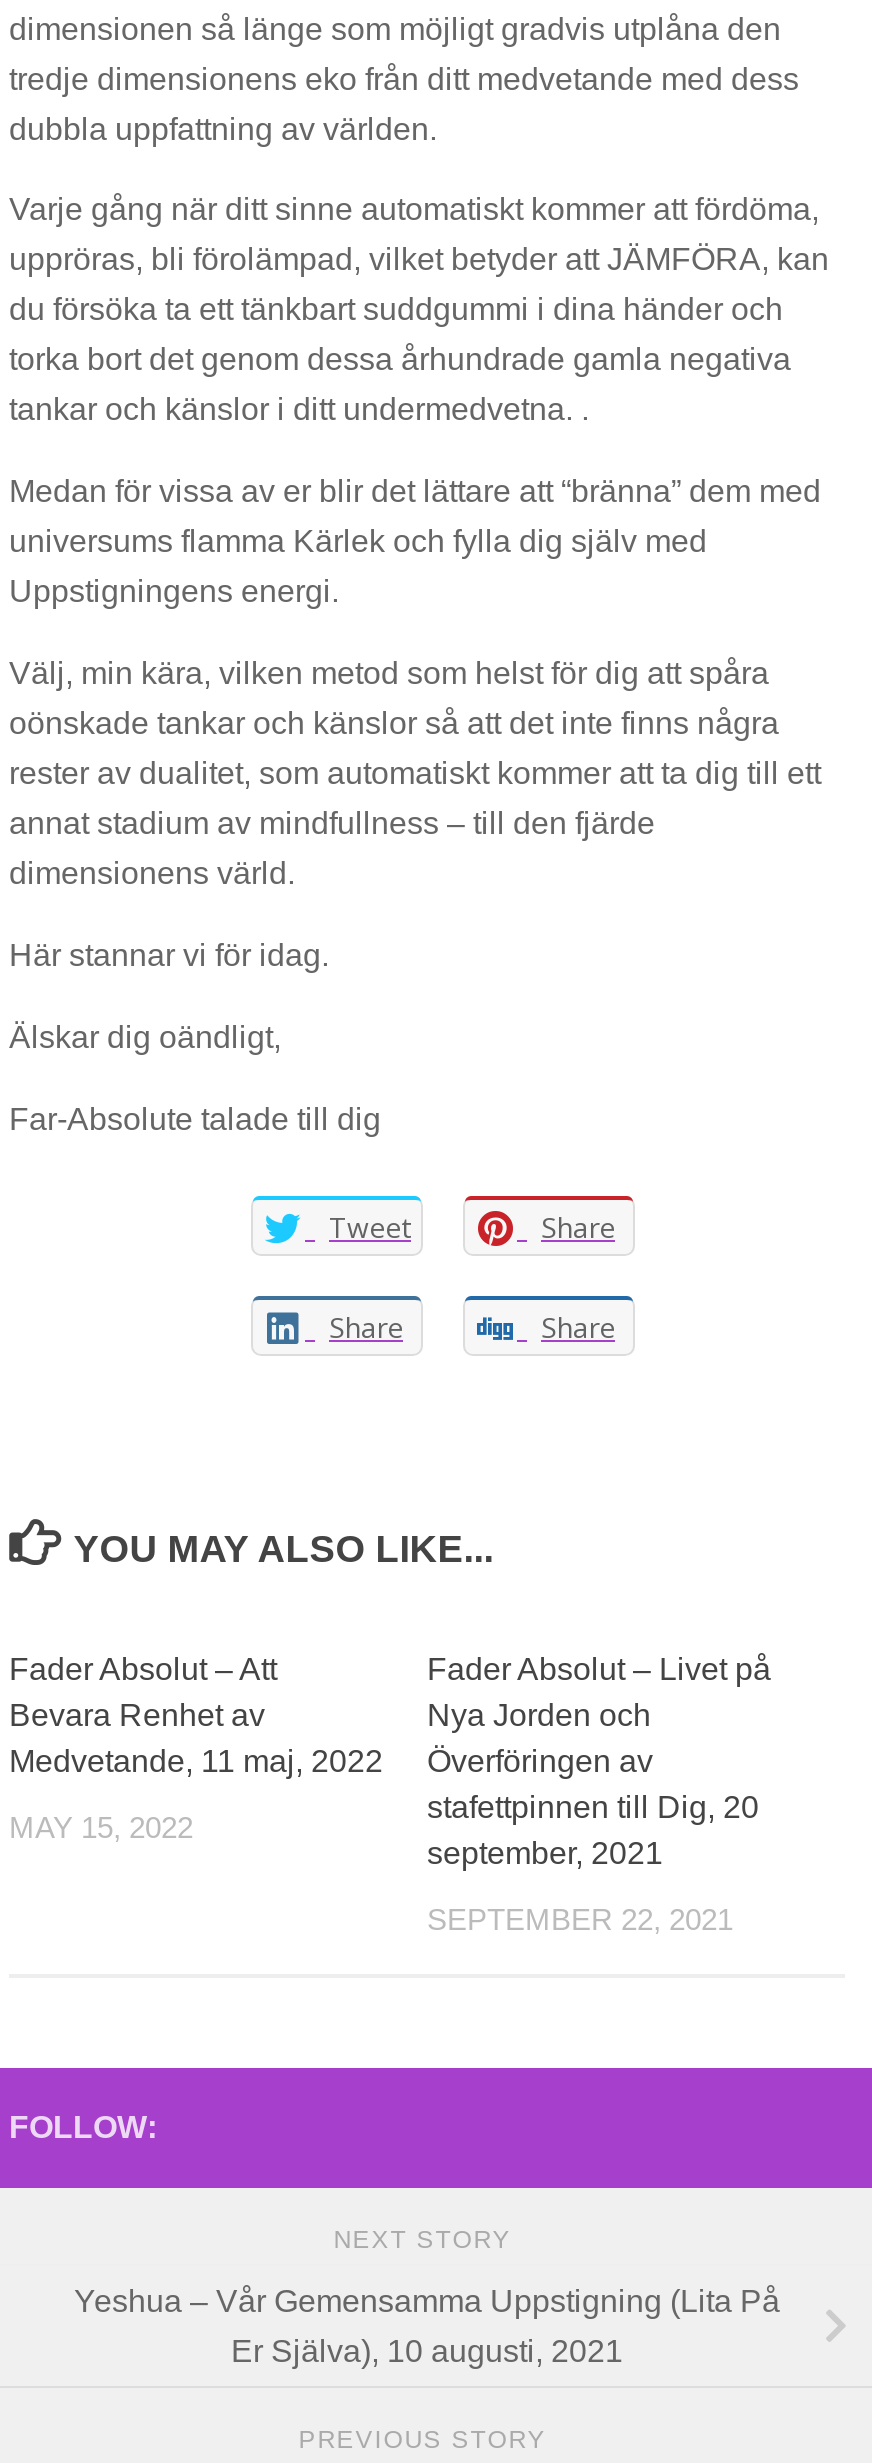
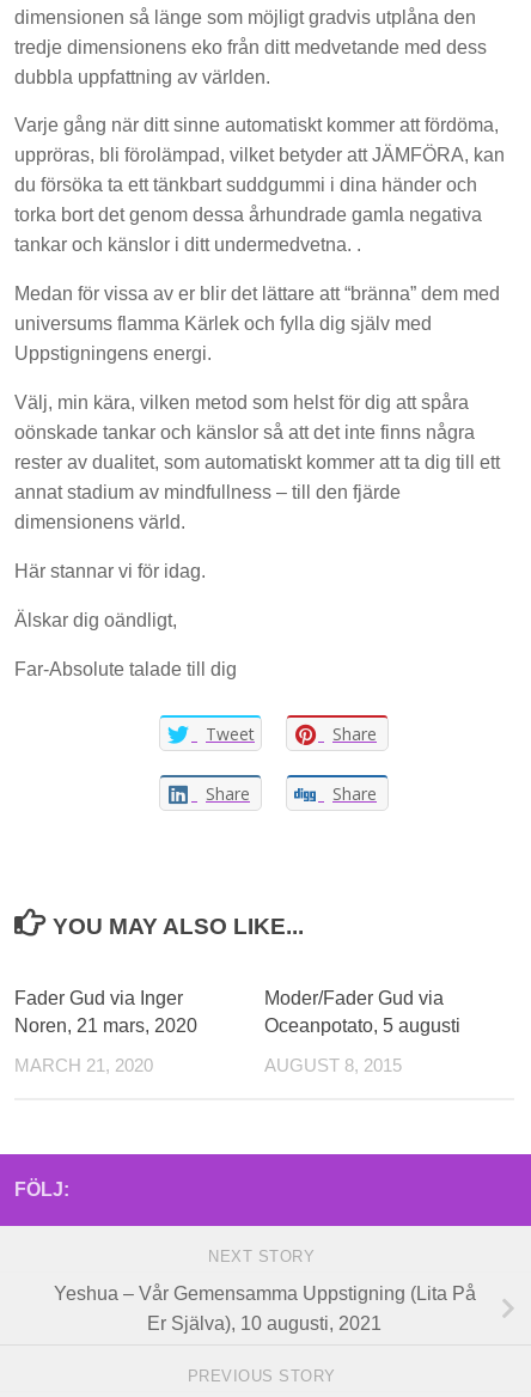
- Fader Absolut – Att
- Bevara Renhet av
- Medvetande, 11 maj, 2022
+ Fader Gud via Inger
+ Noren, 21 mars, 2020

- Fader Absolut – Livet på
- Nya Jorden och
- Överföringen av
- stafettpinnen till Dig, 20
- september, 2021
+ Moder/Fader Gud via
+ Oceanpotato, 5 augusti

- MAY 15, 2022
+ MARCH 21, 2020

- SEPTEMBER 22, 2021
+ AUGUST 8, 2015

- FOLLOW:
+ FÖLJ:
